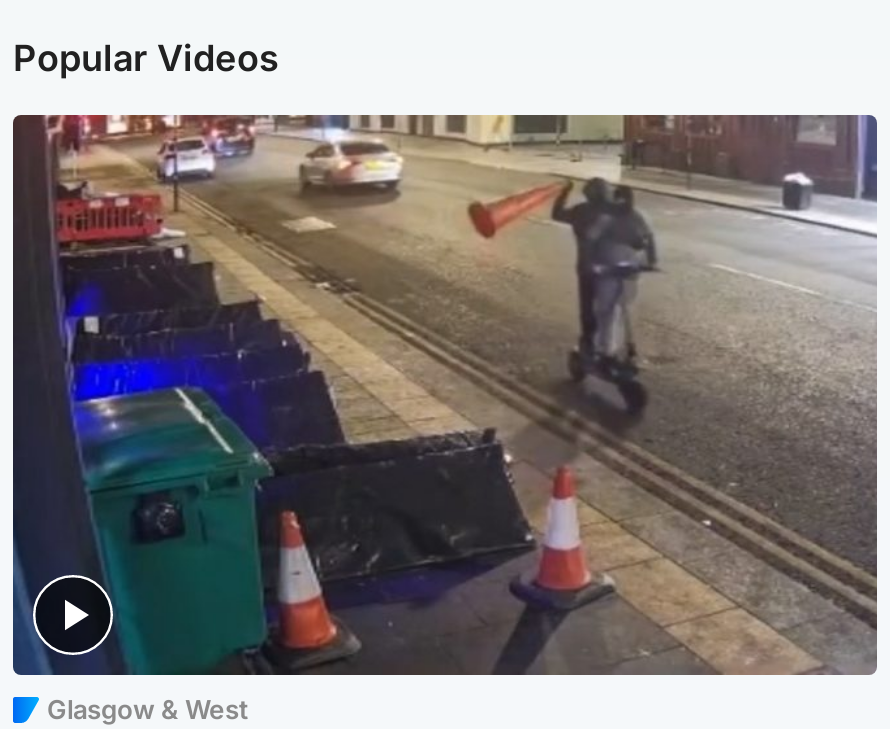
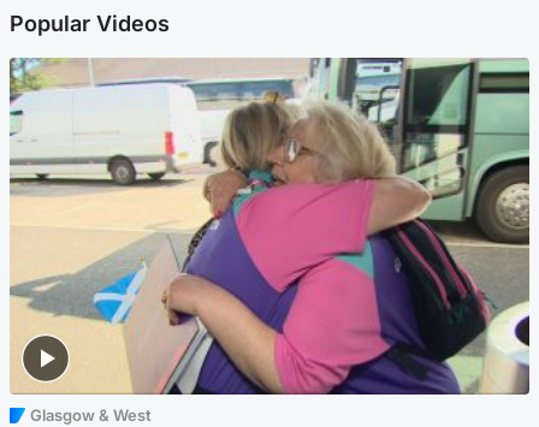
- [image]
+ [image]
